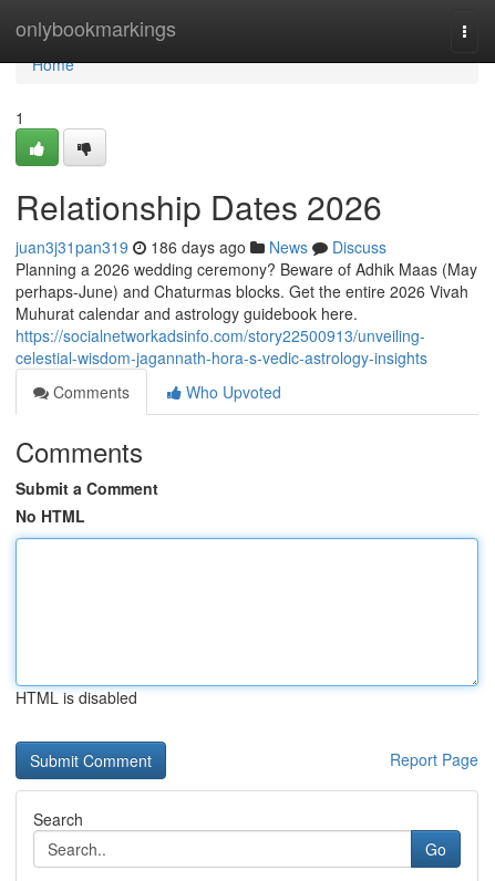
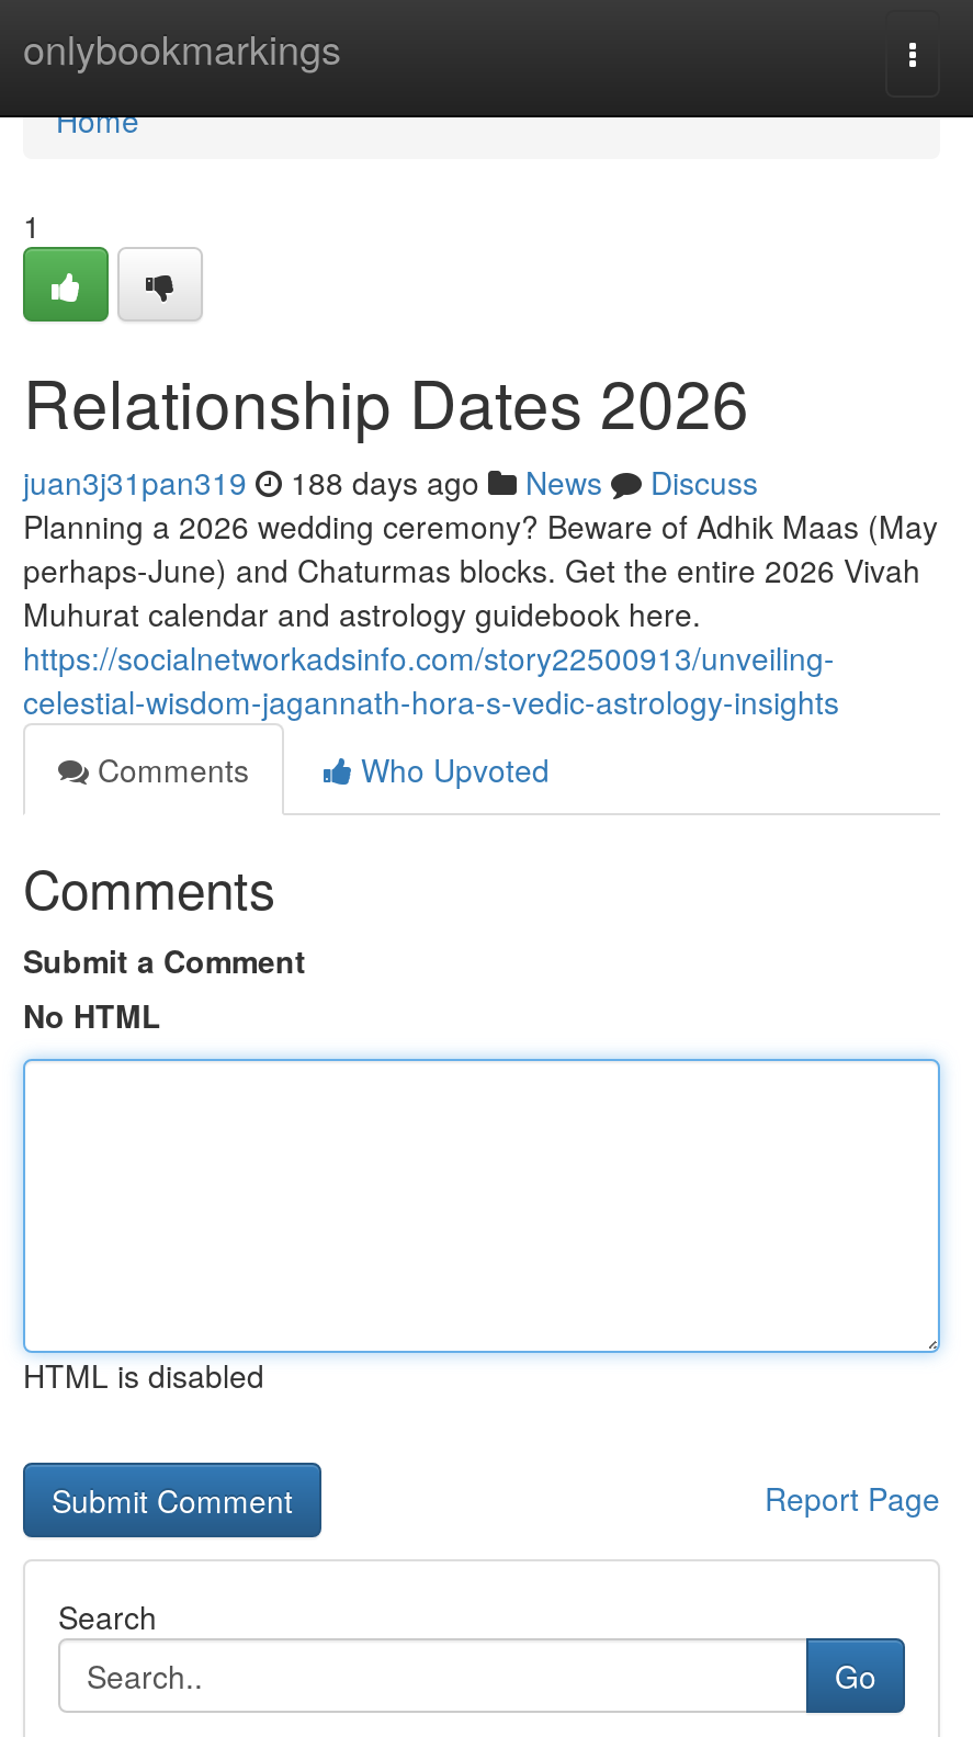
- juan3j31pan319 186 days ago News Discuss
+ juan3j31pan319 188 days ago News Discuss
